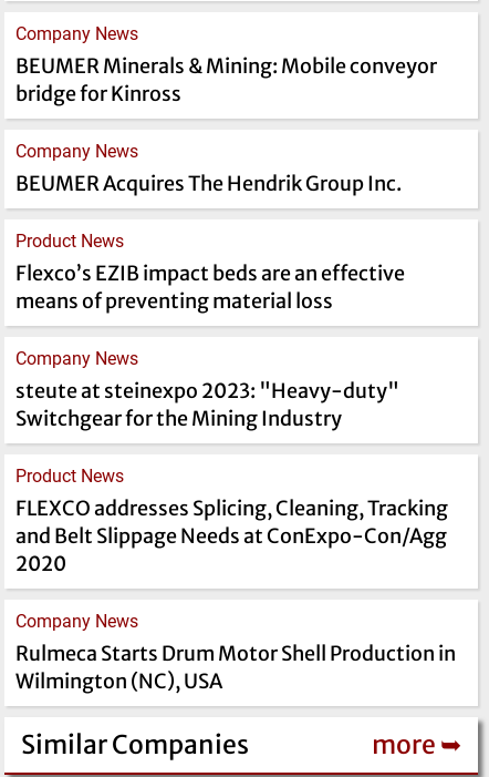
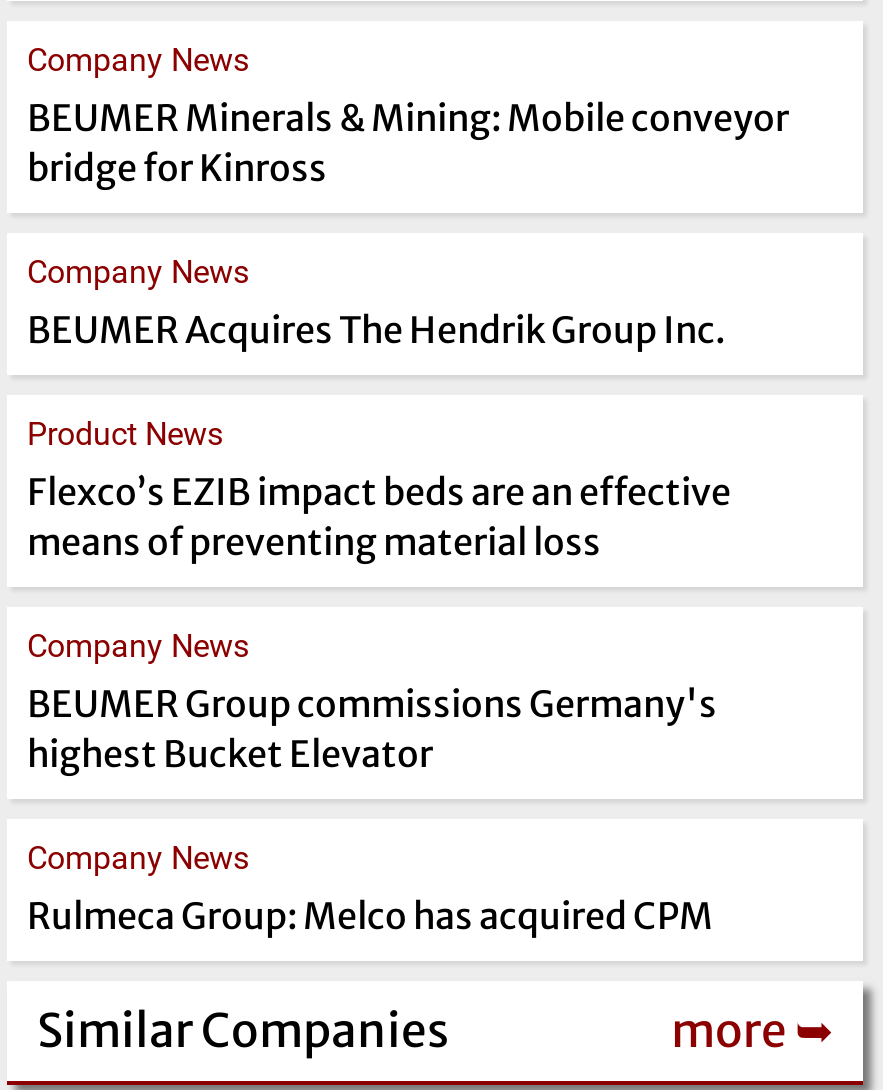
- steute at steinexpo 2023: "Heavy-duty"
- Switchgear for the Mining Industry
- Product News
- FLEXCO addresses Splicing, Cleaning, Tracking
- and Belt Slippage Needs at ConExpo-Con/Agg
- 2020
+ BEUMER Group commissions Germany's
+ highest Bucket Elevator

- Rulmeca Starts Drum Motor Shell Production in
- Wilmington (NC), USA
+ Rulmeca Group: Melco has acquired CPM
